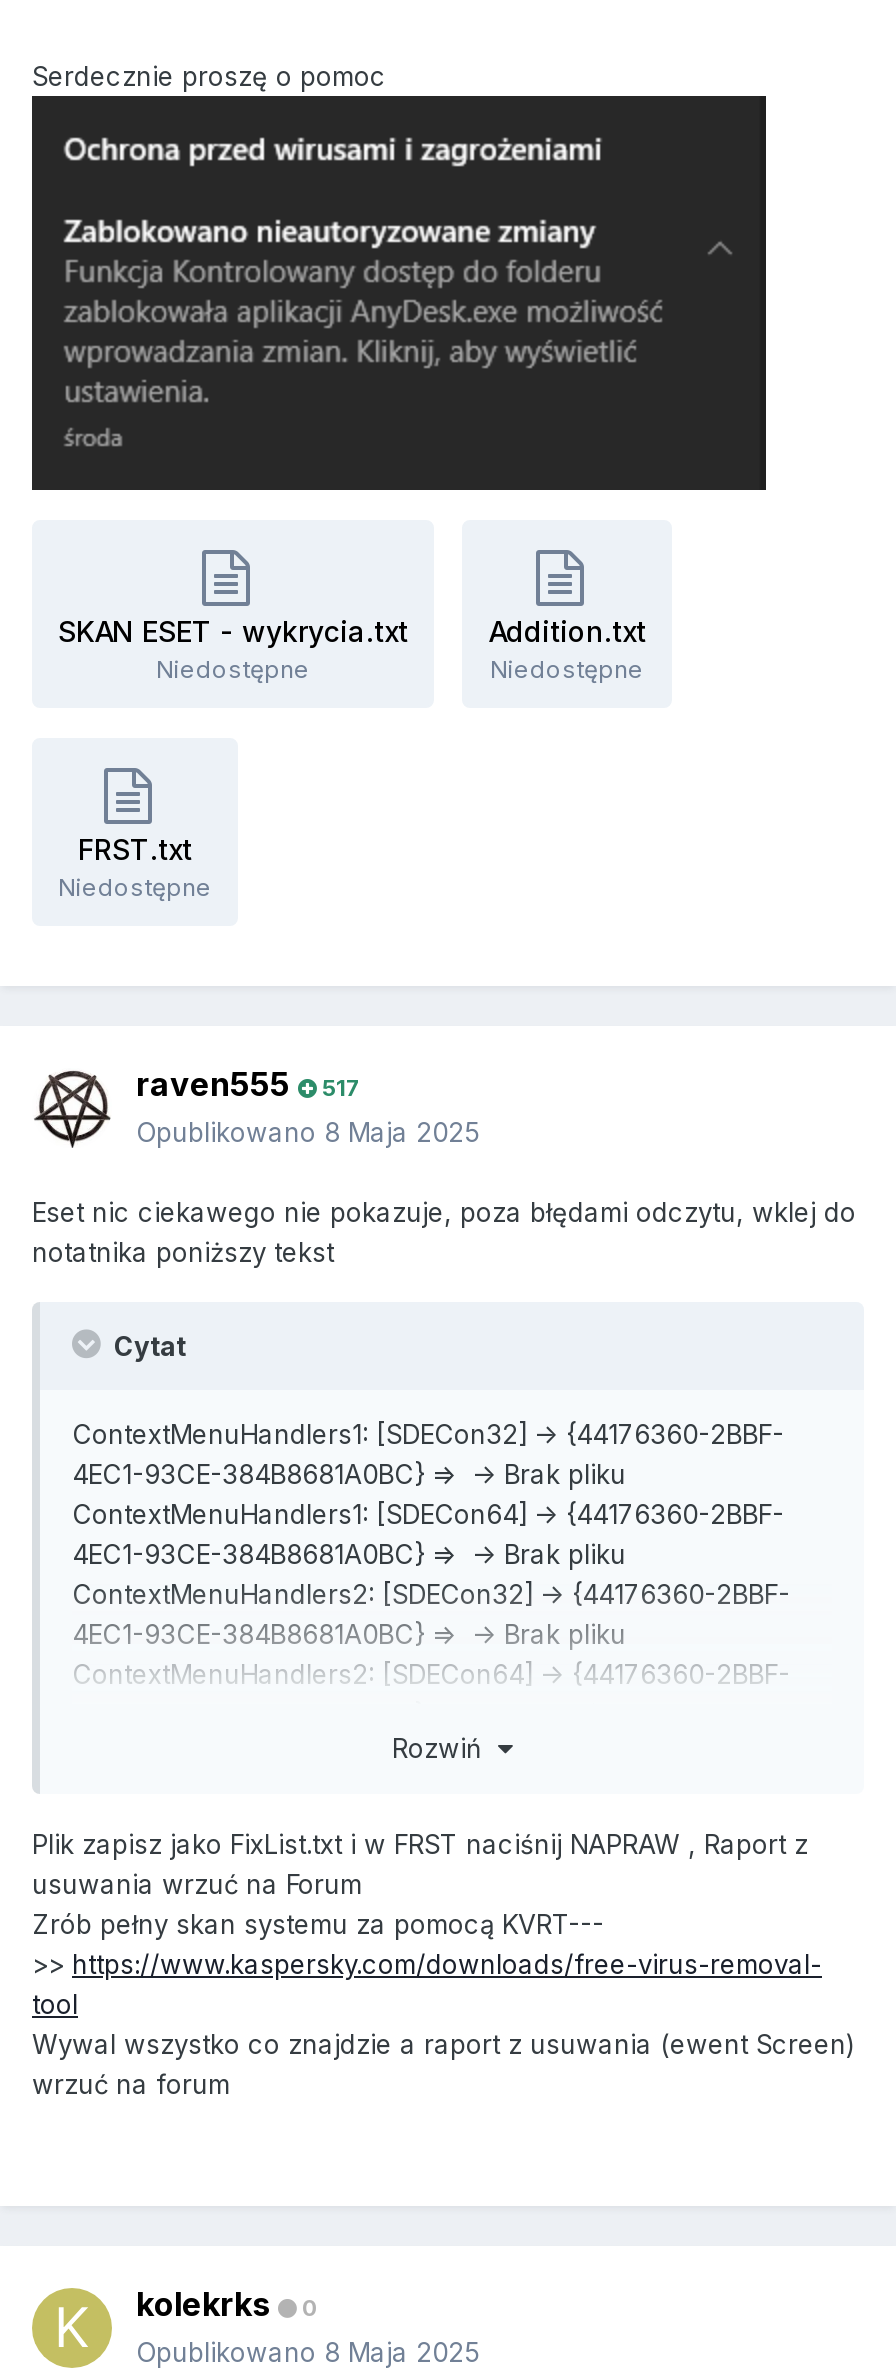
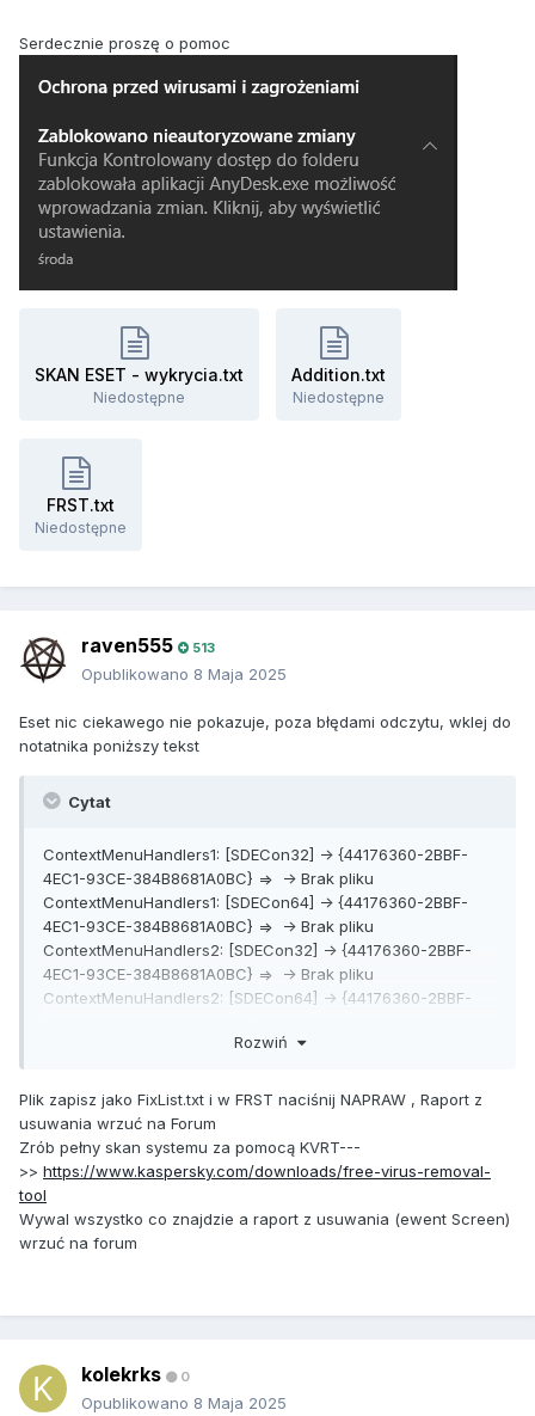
- raven555 517
+ raven555 513
